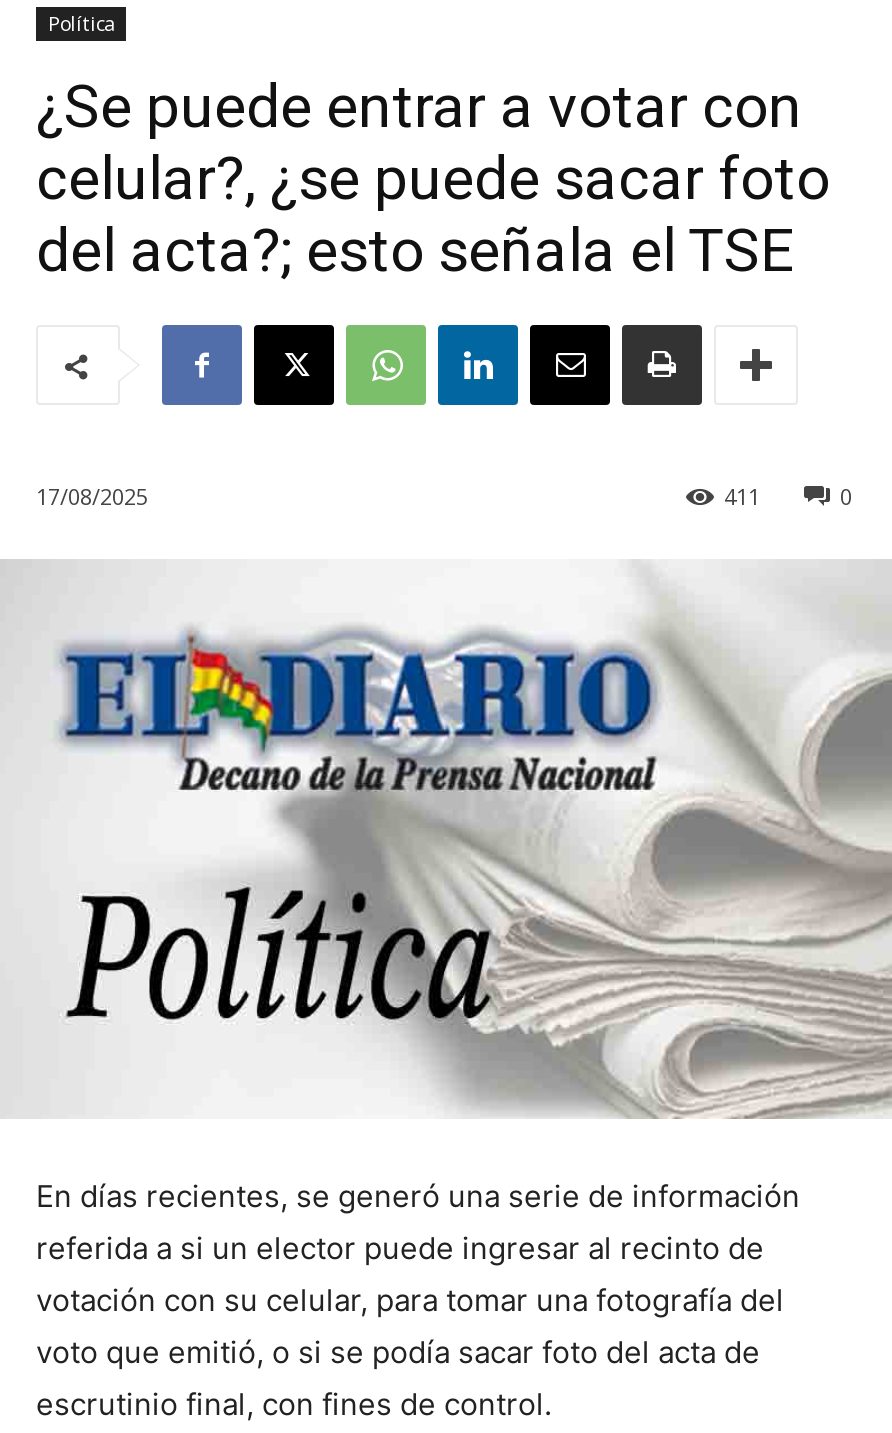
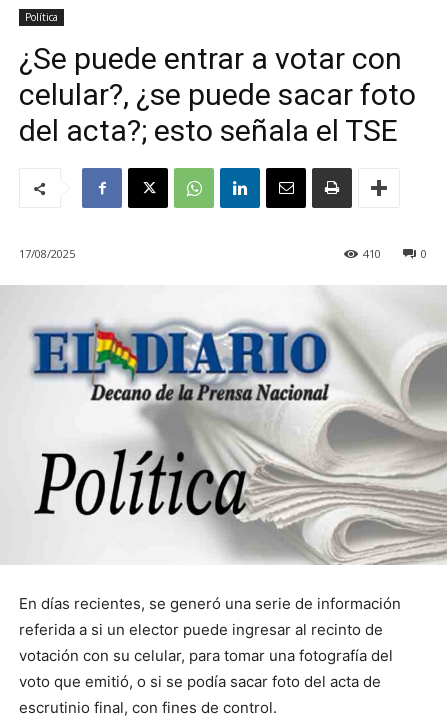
- 411
+ 410
